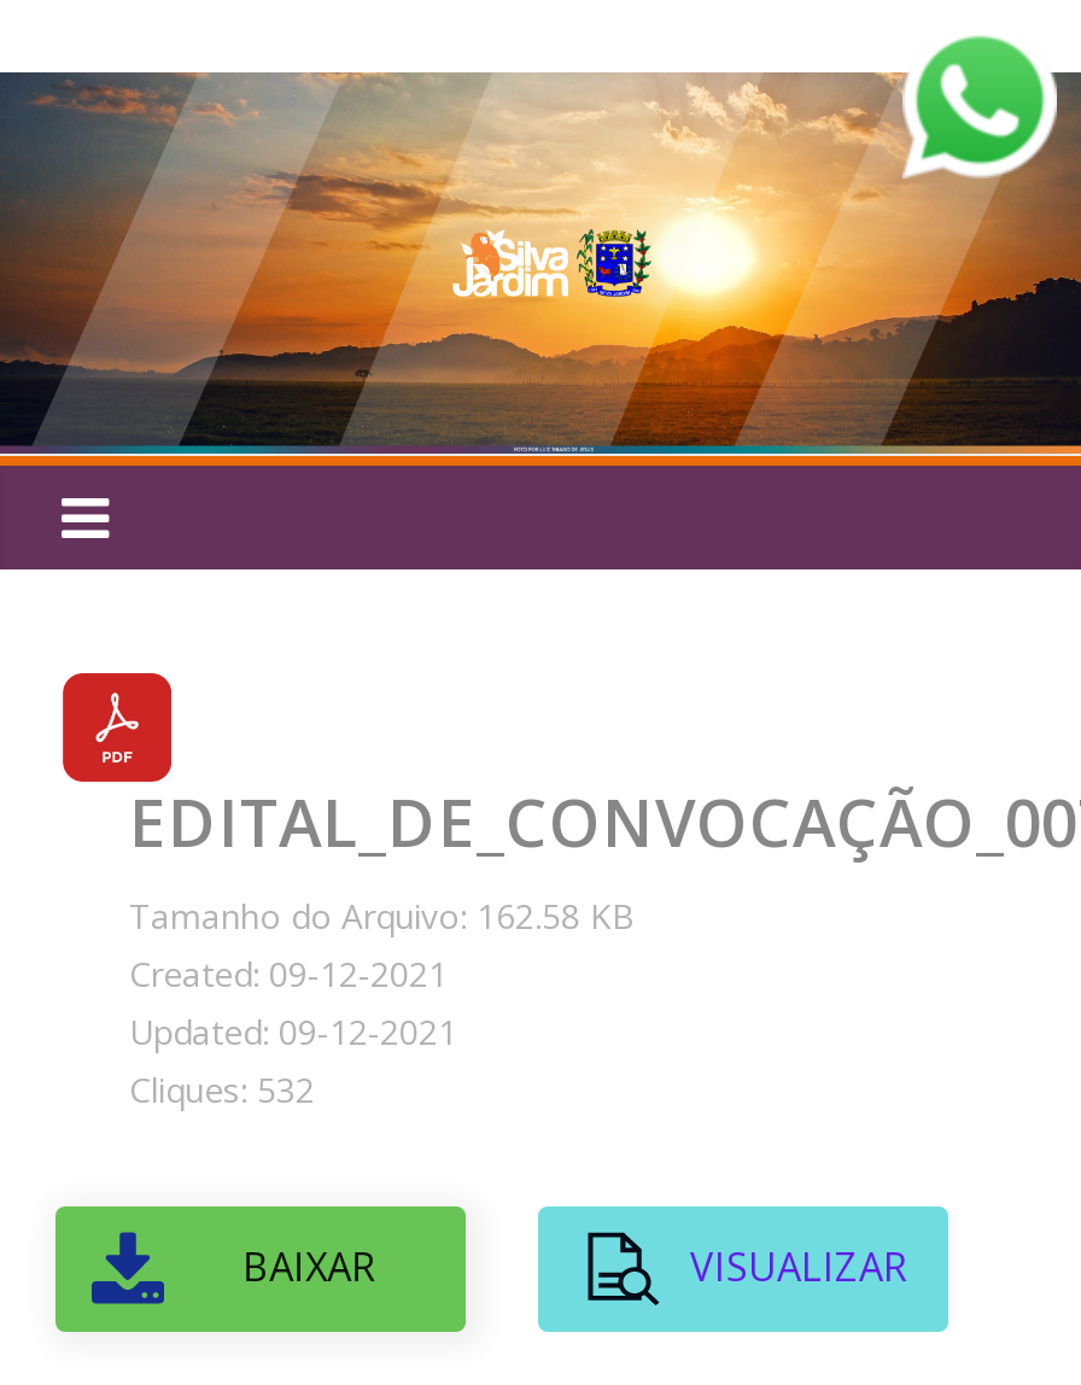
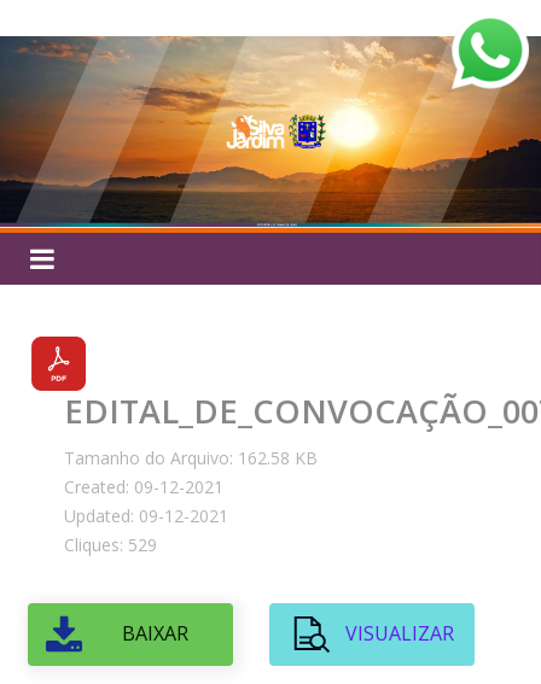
- Cliques: 532
+ Cliques: 529
